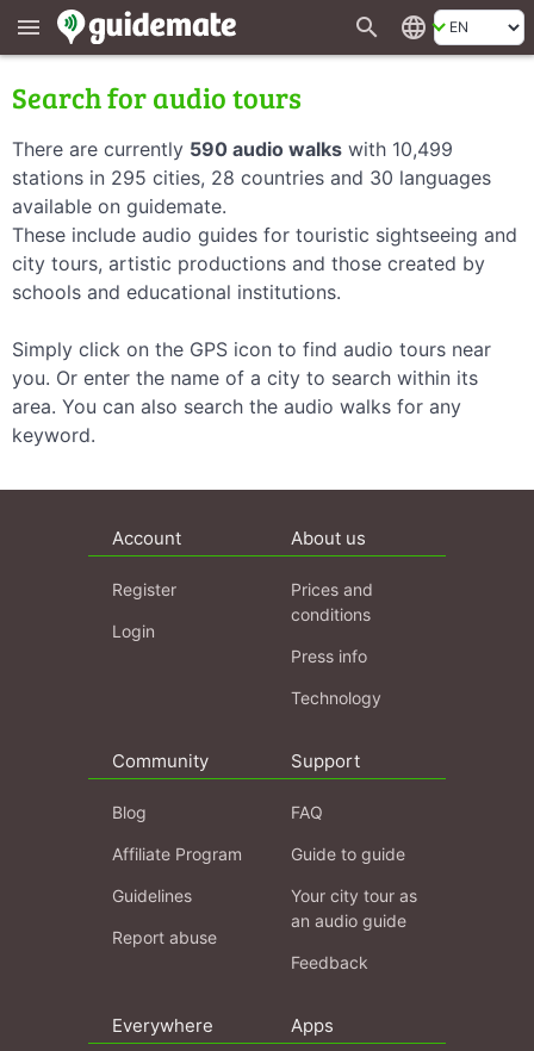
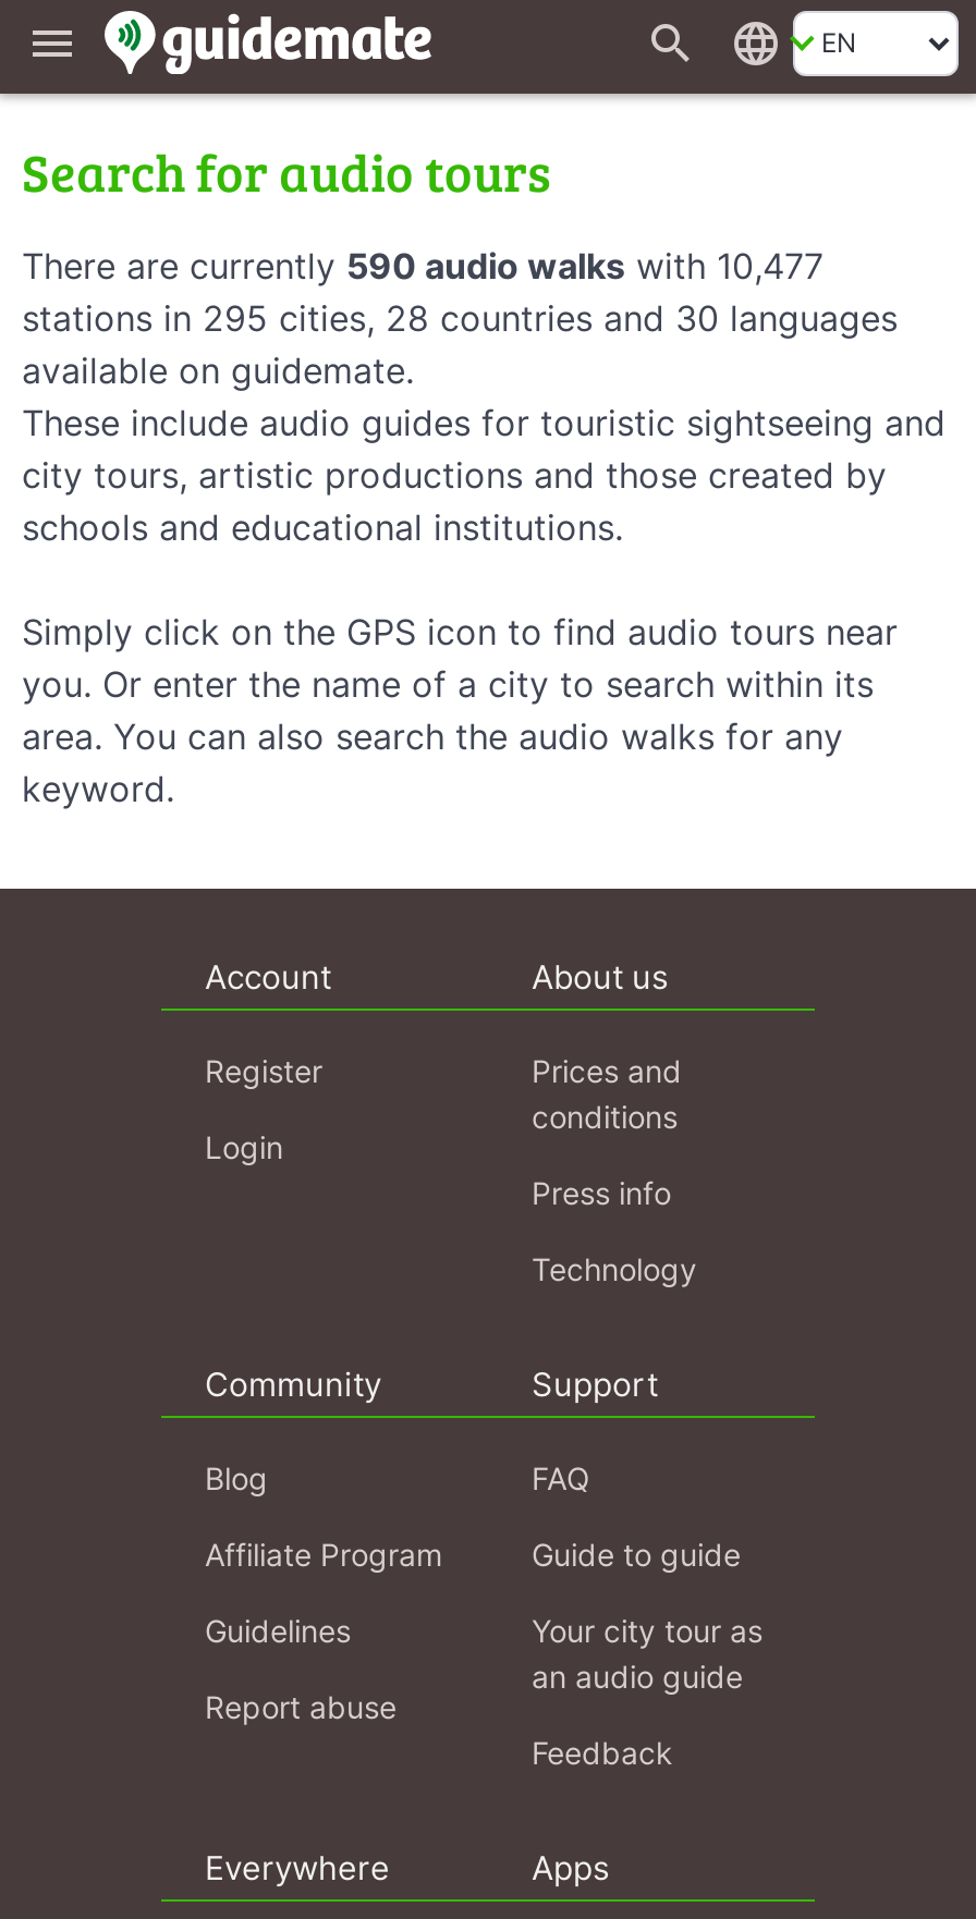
- There are currently 590 audio walks with 10,499
+ There are currently 590 audio walks with 10,477
